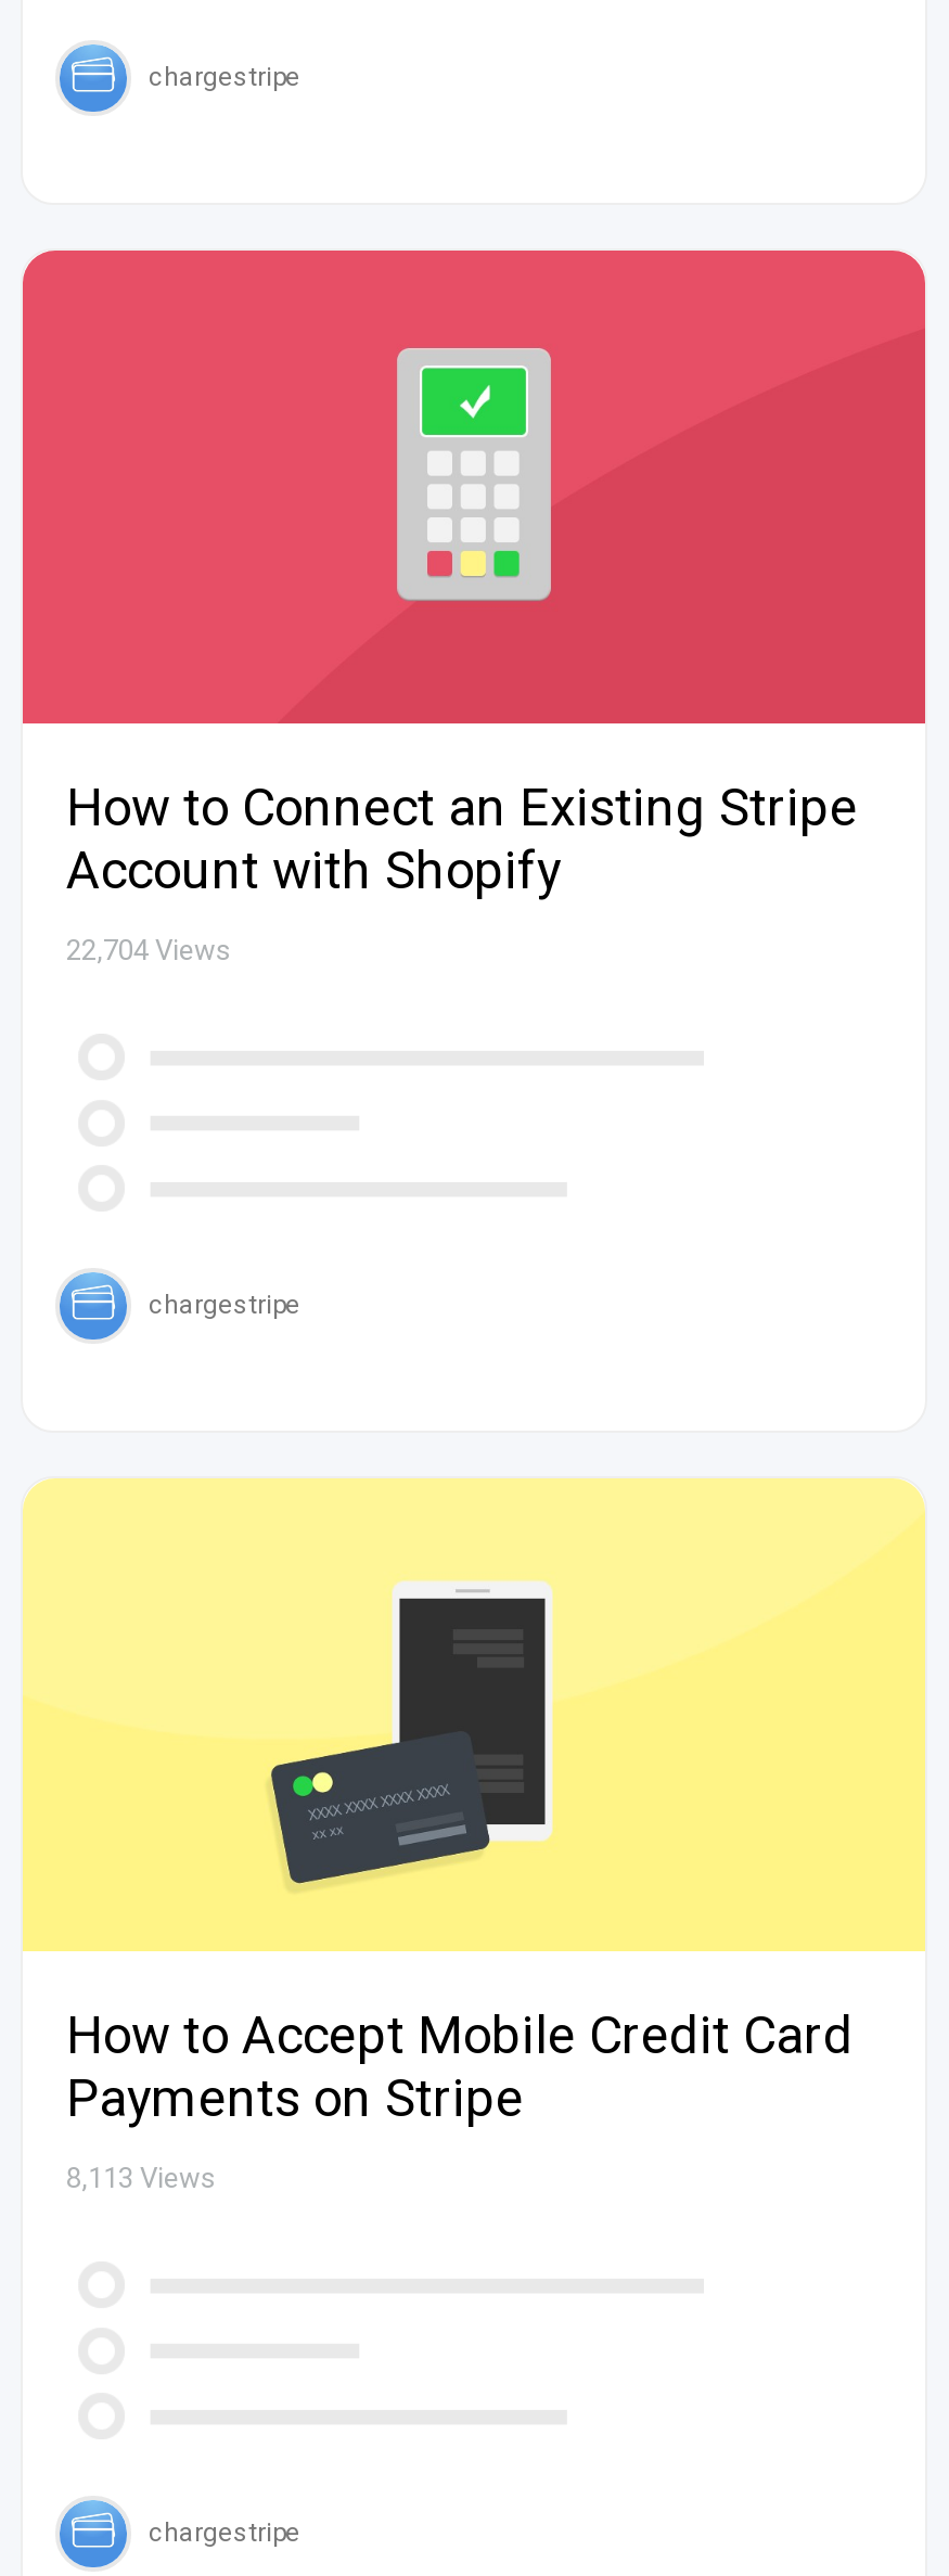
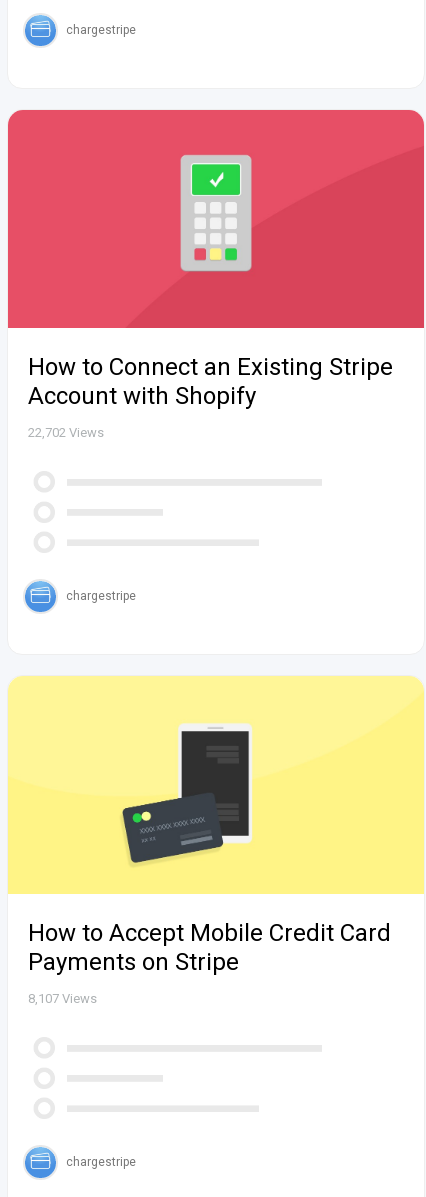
- 22,704 Views
+ 22,702 Views

- 8,113 Views
+ 8,107 Views
